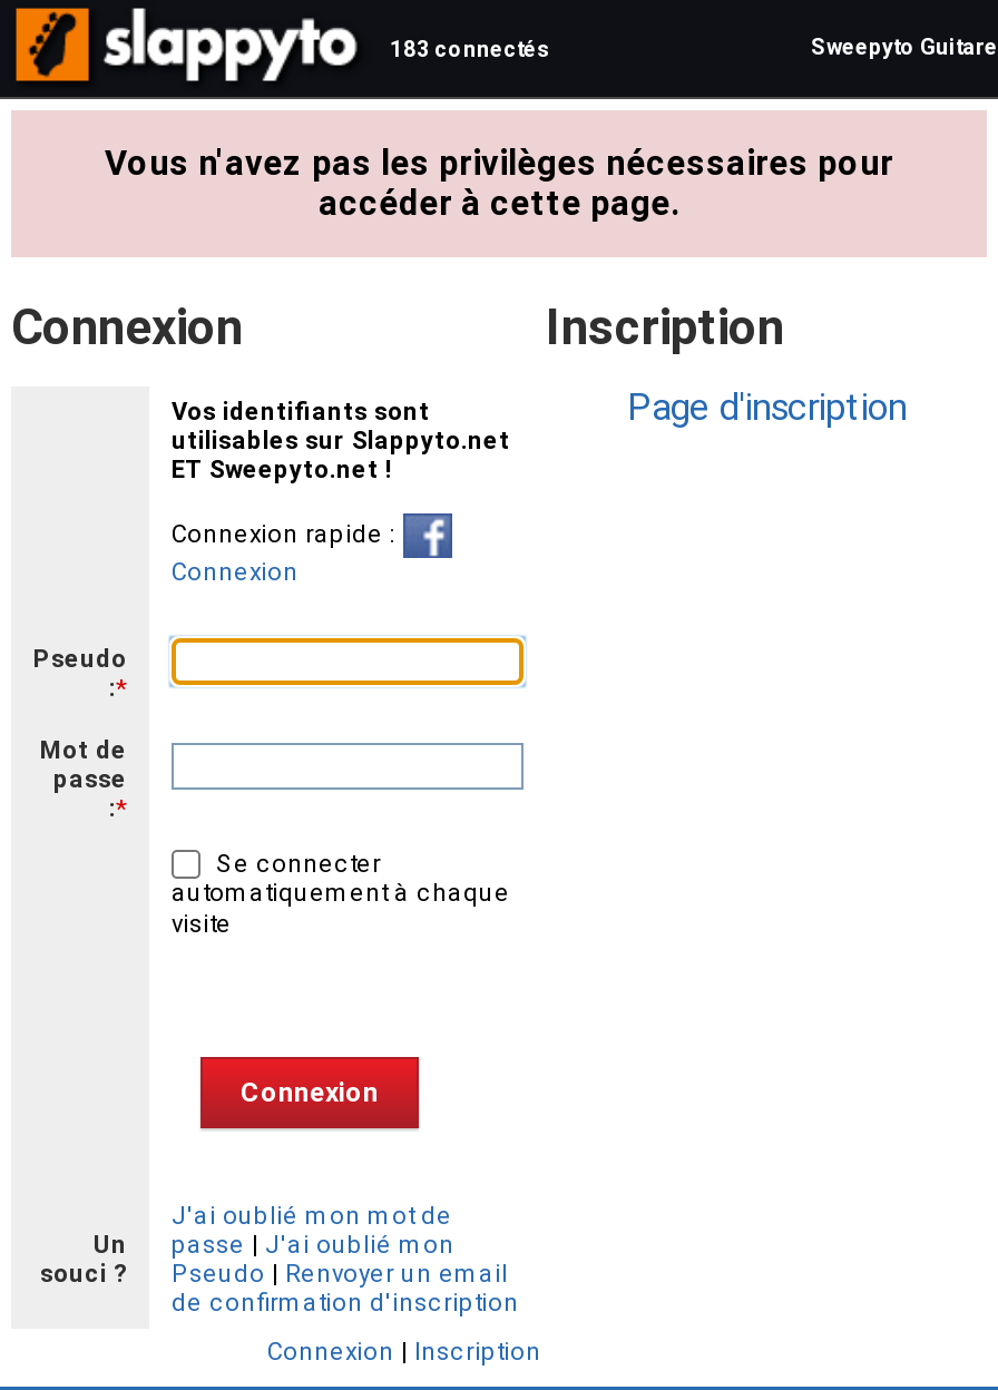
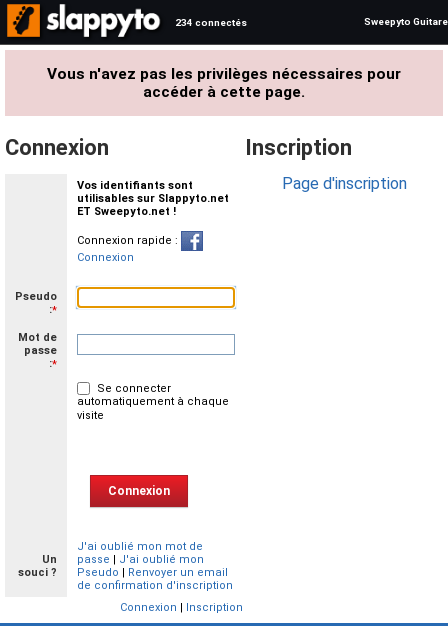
- 183 connectés
+ 234 connectés
